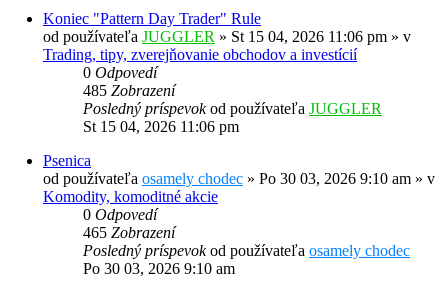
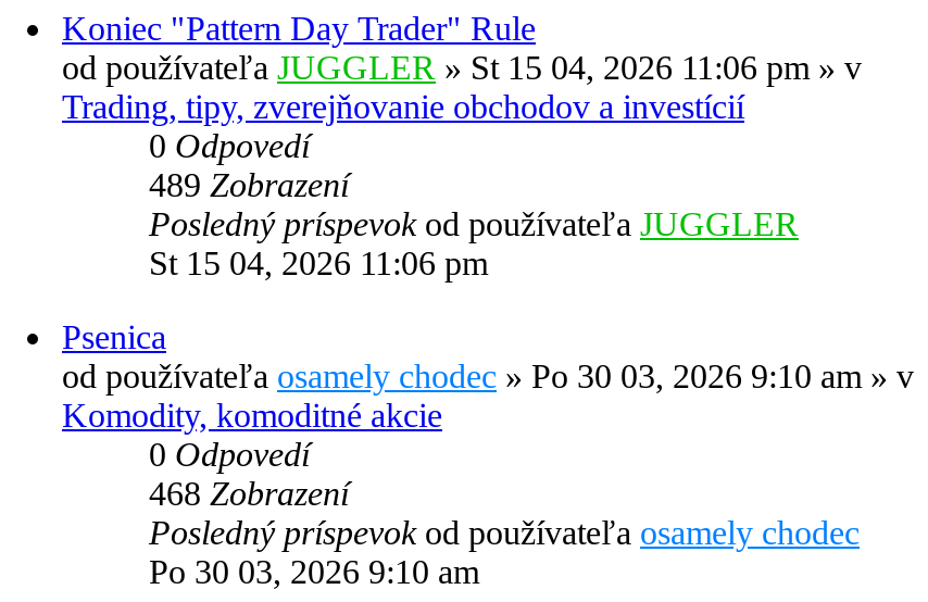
- 485 Zobrazení
+ 489 Zobrazení

- 465 Zobrazení
+ 468 Zobrazení
